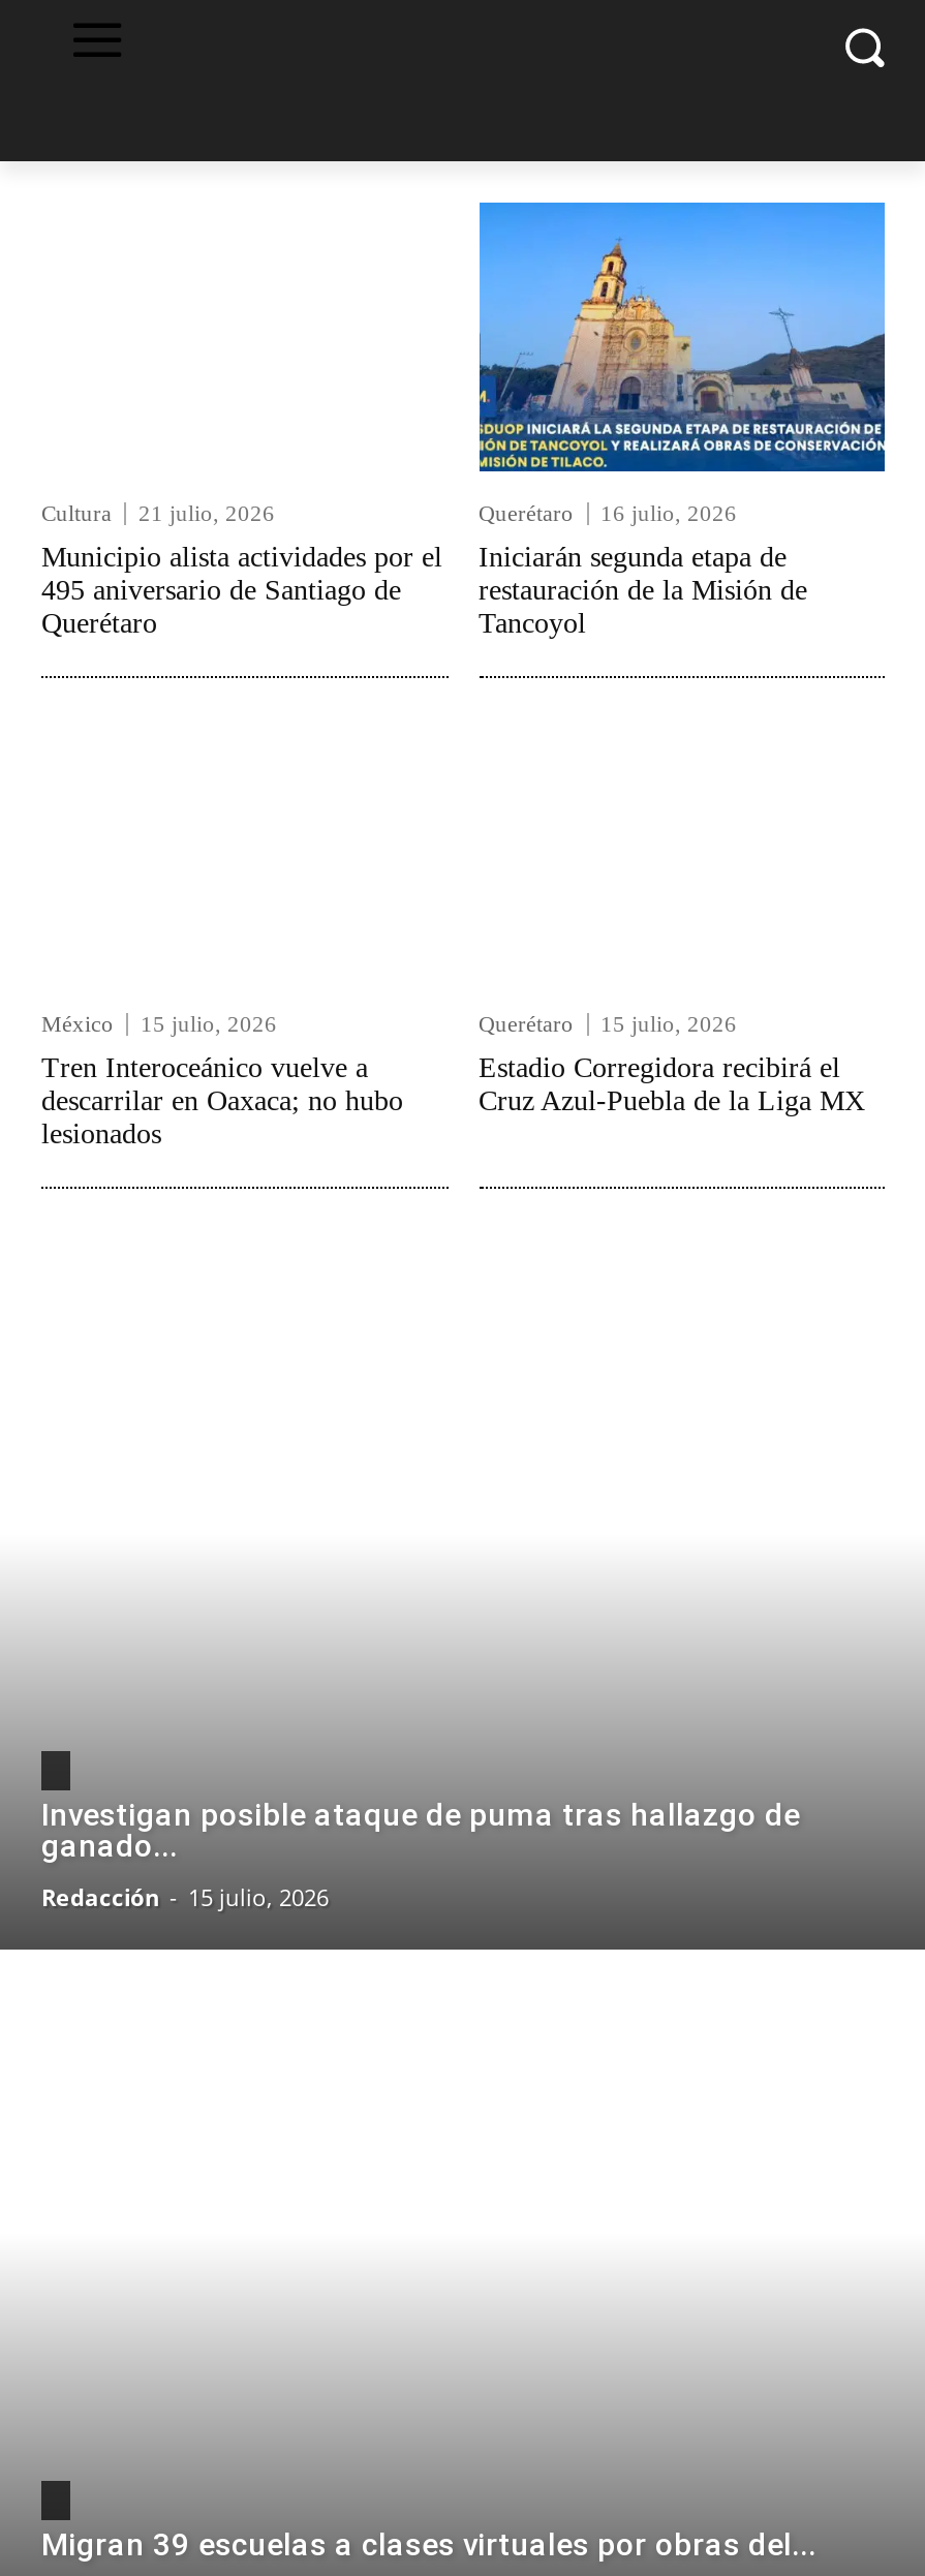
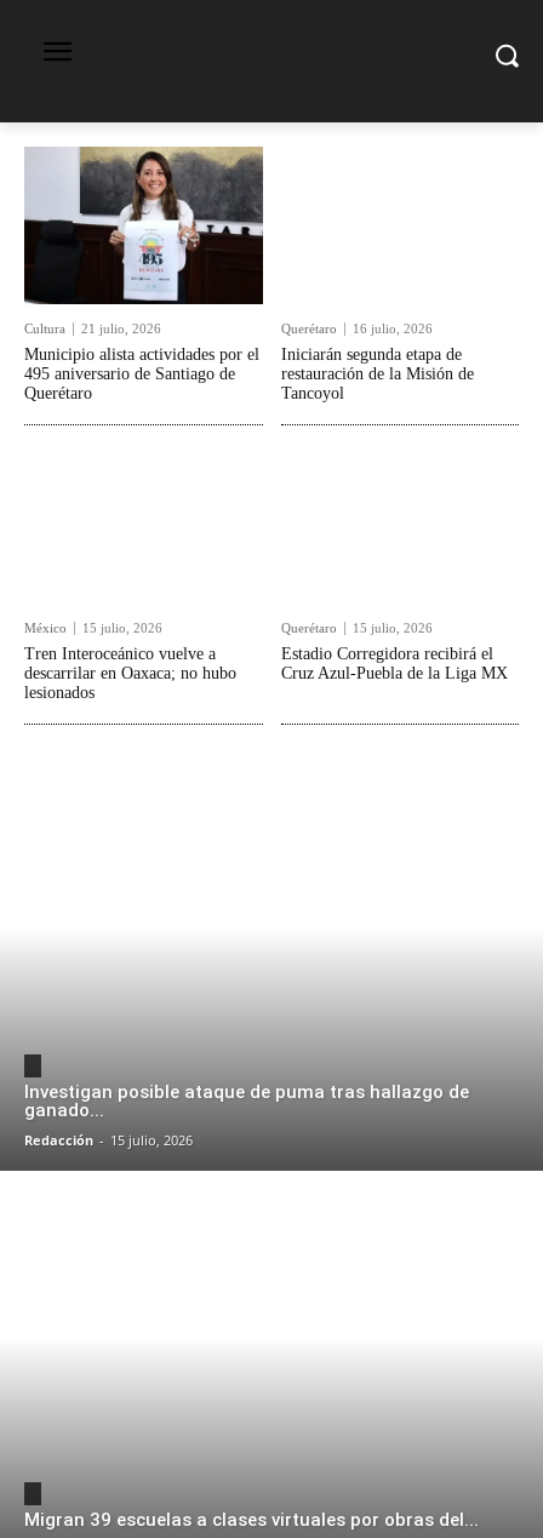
+ [image]

- [image]
